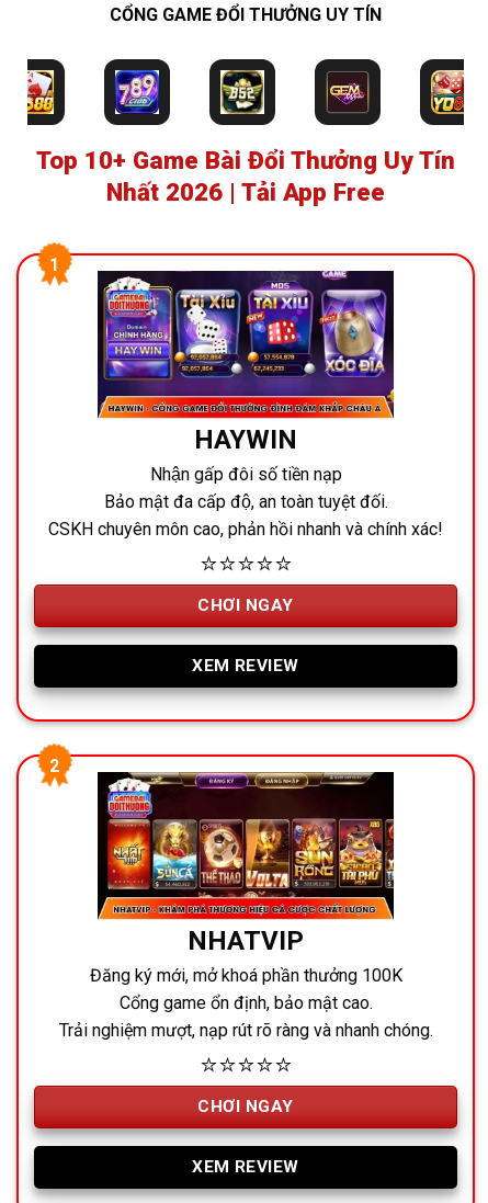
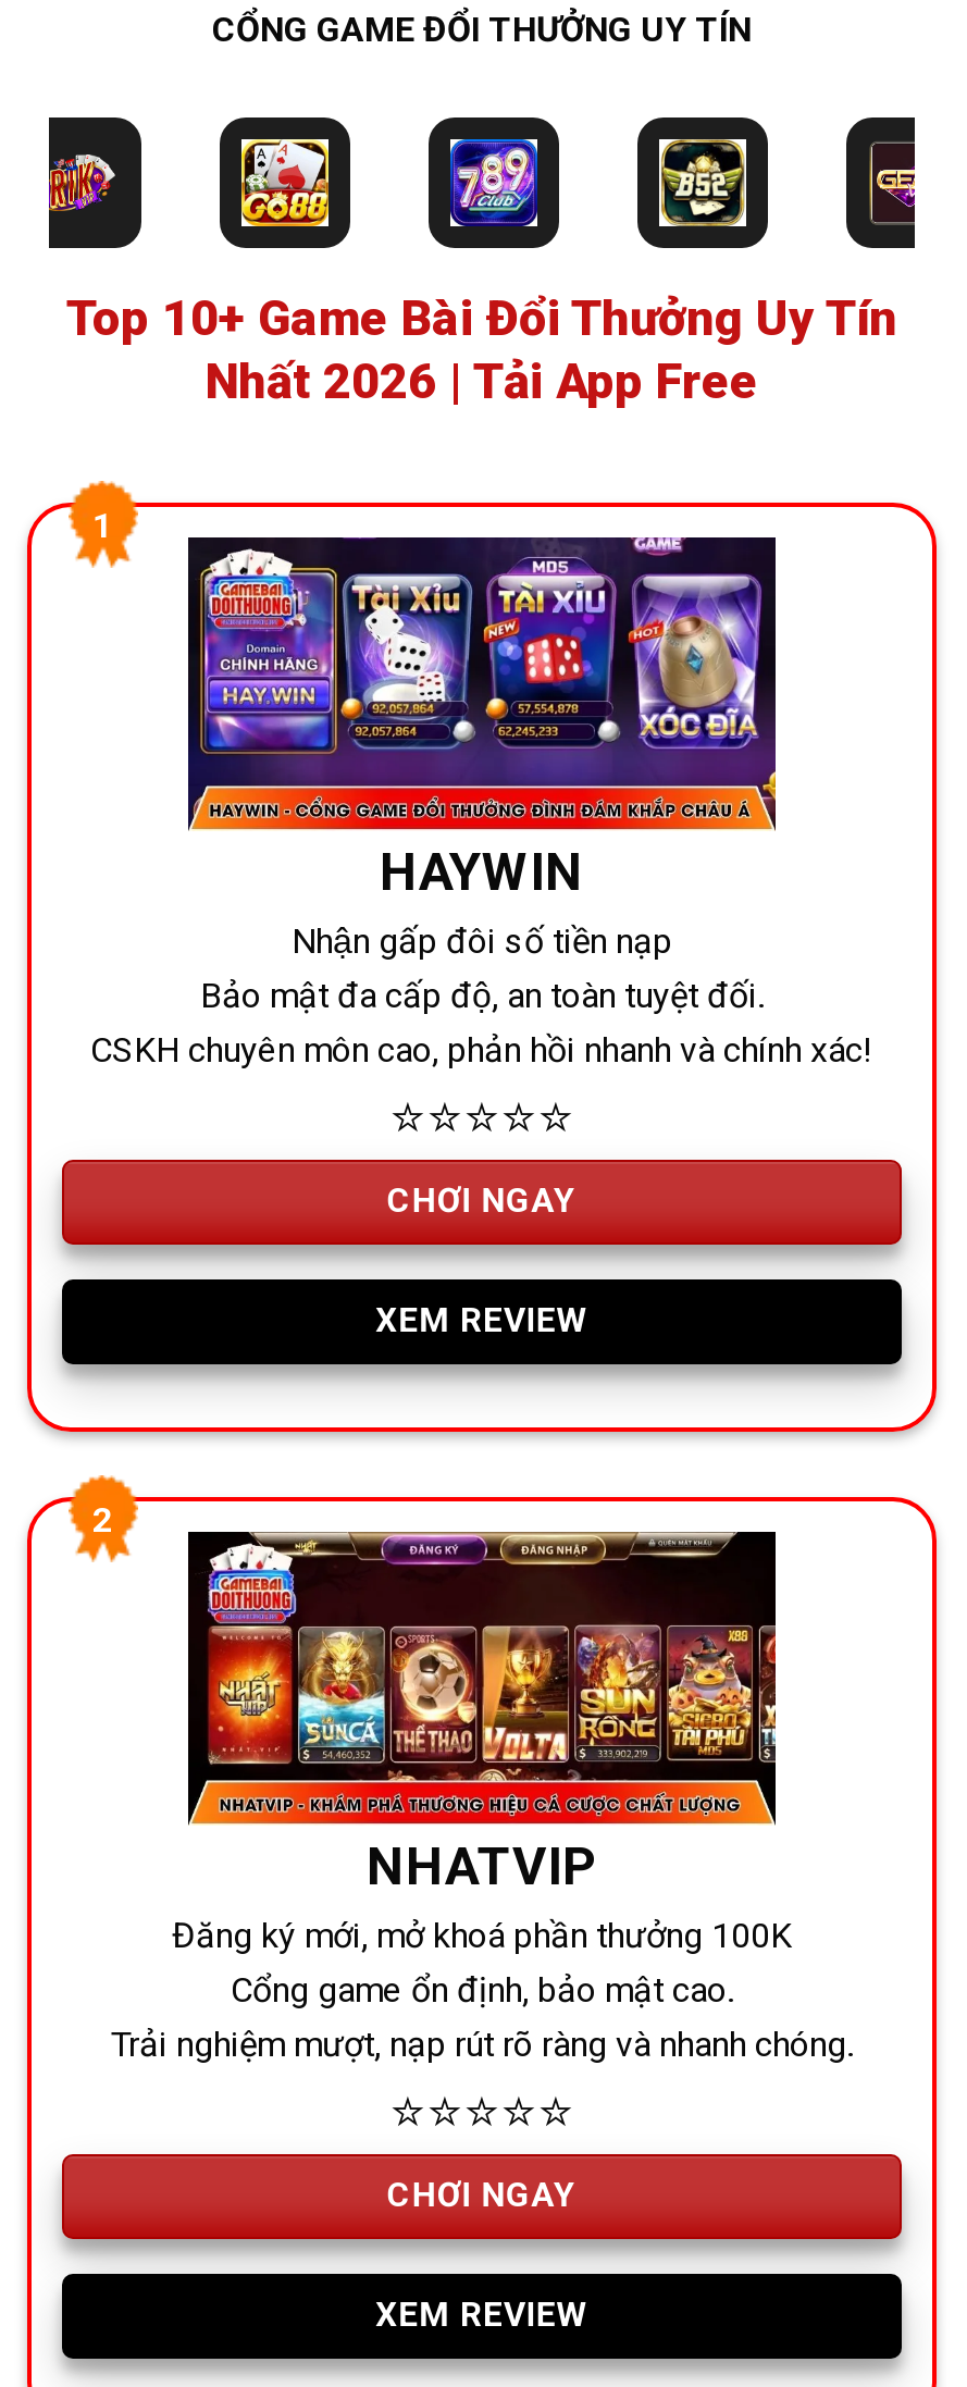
- [image]
+ [image]

- [image]
+ [image]

- [image]
+ [image]

- [image]
+ [image]

- [image]
+ [image]
